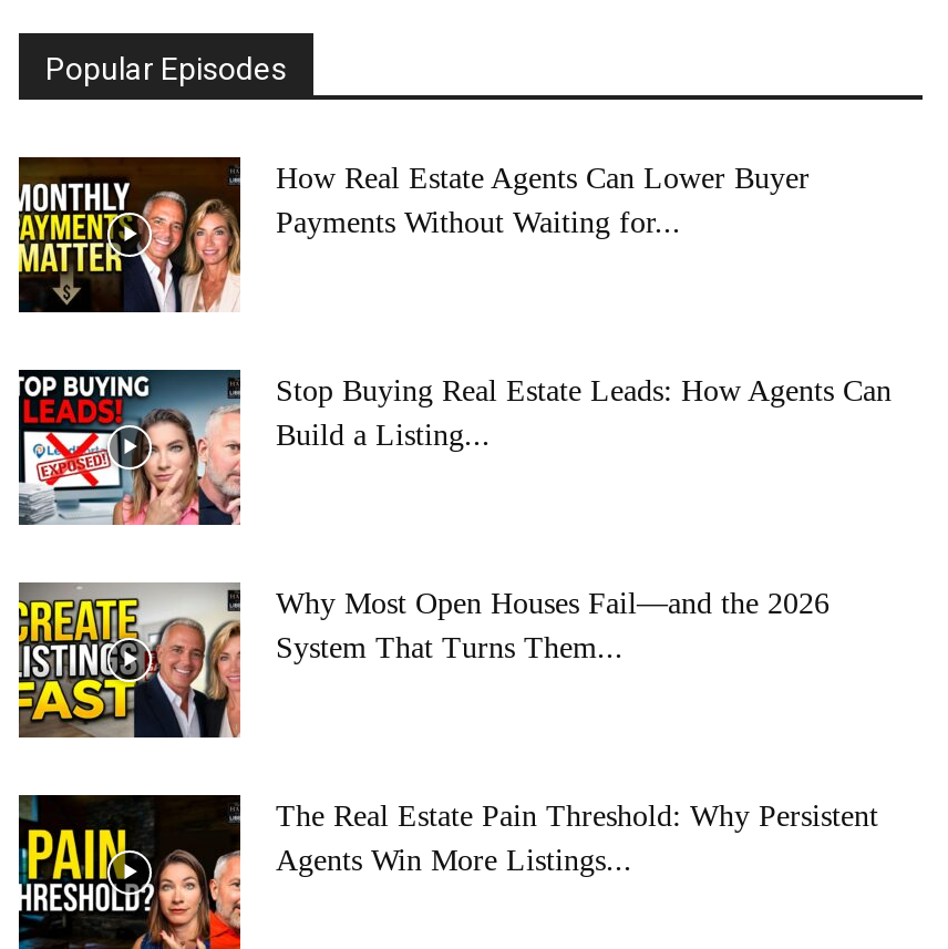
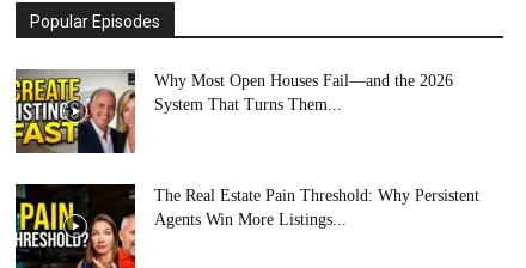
- [image]
- How Real Estate Agents Can Lower Buyer
- Payments Without Waiting for...

- [image]
- Stop Buying Real Estate Leads: How Agents Can
- Build a Listing...
